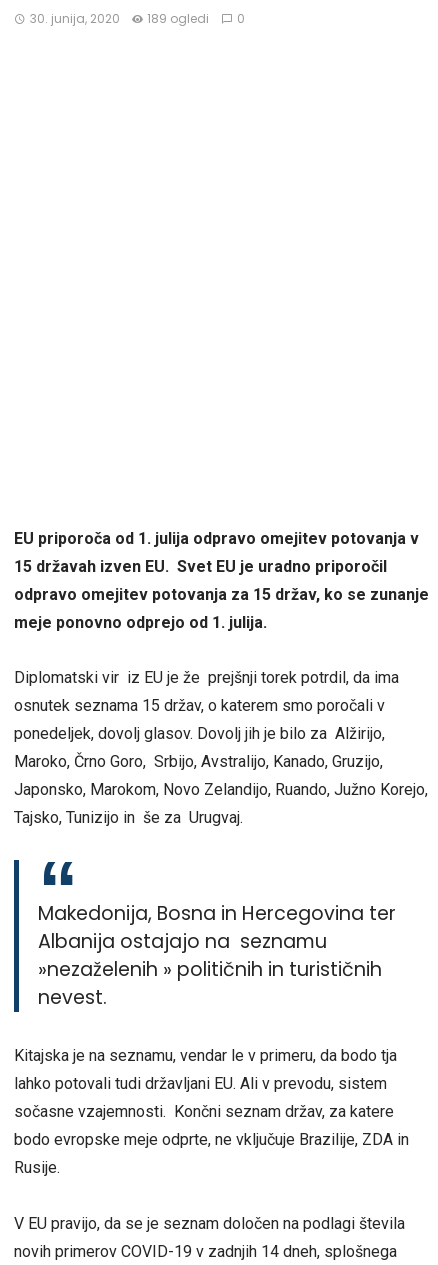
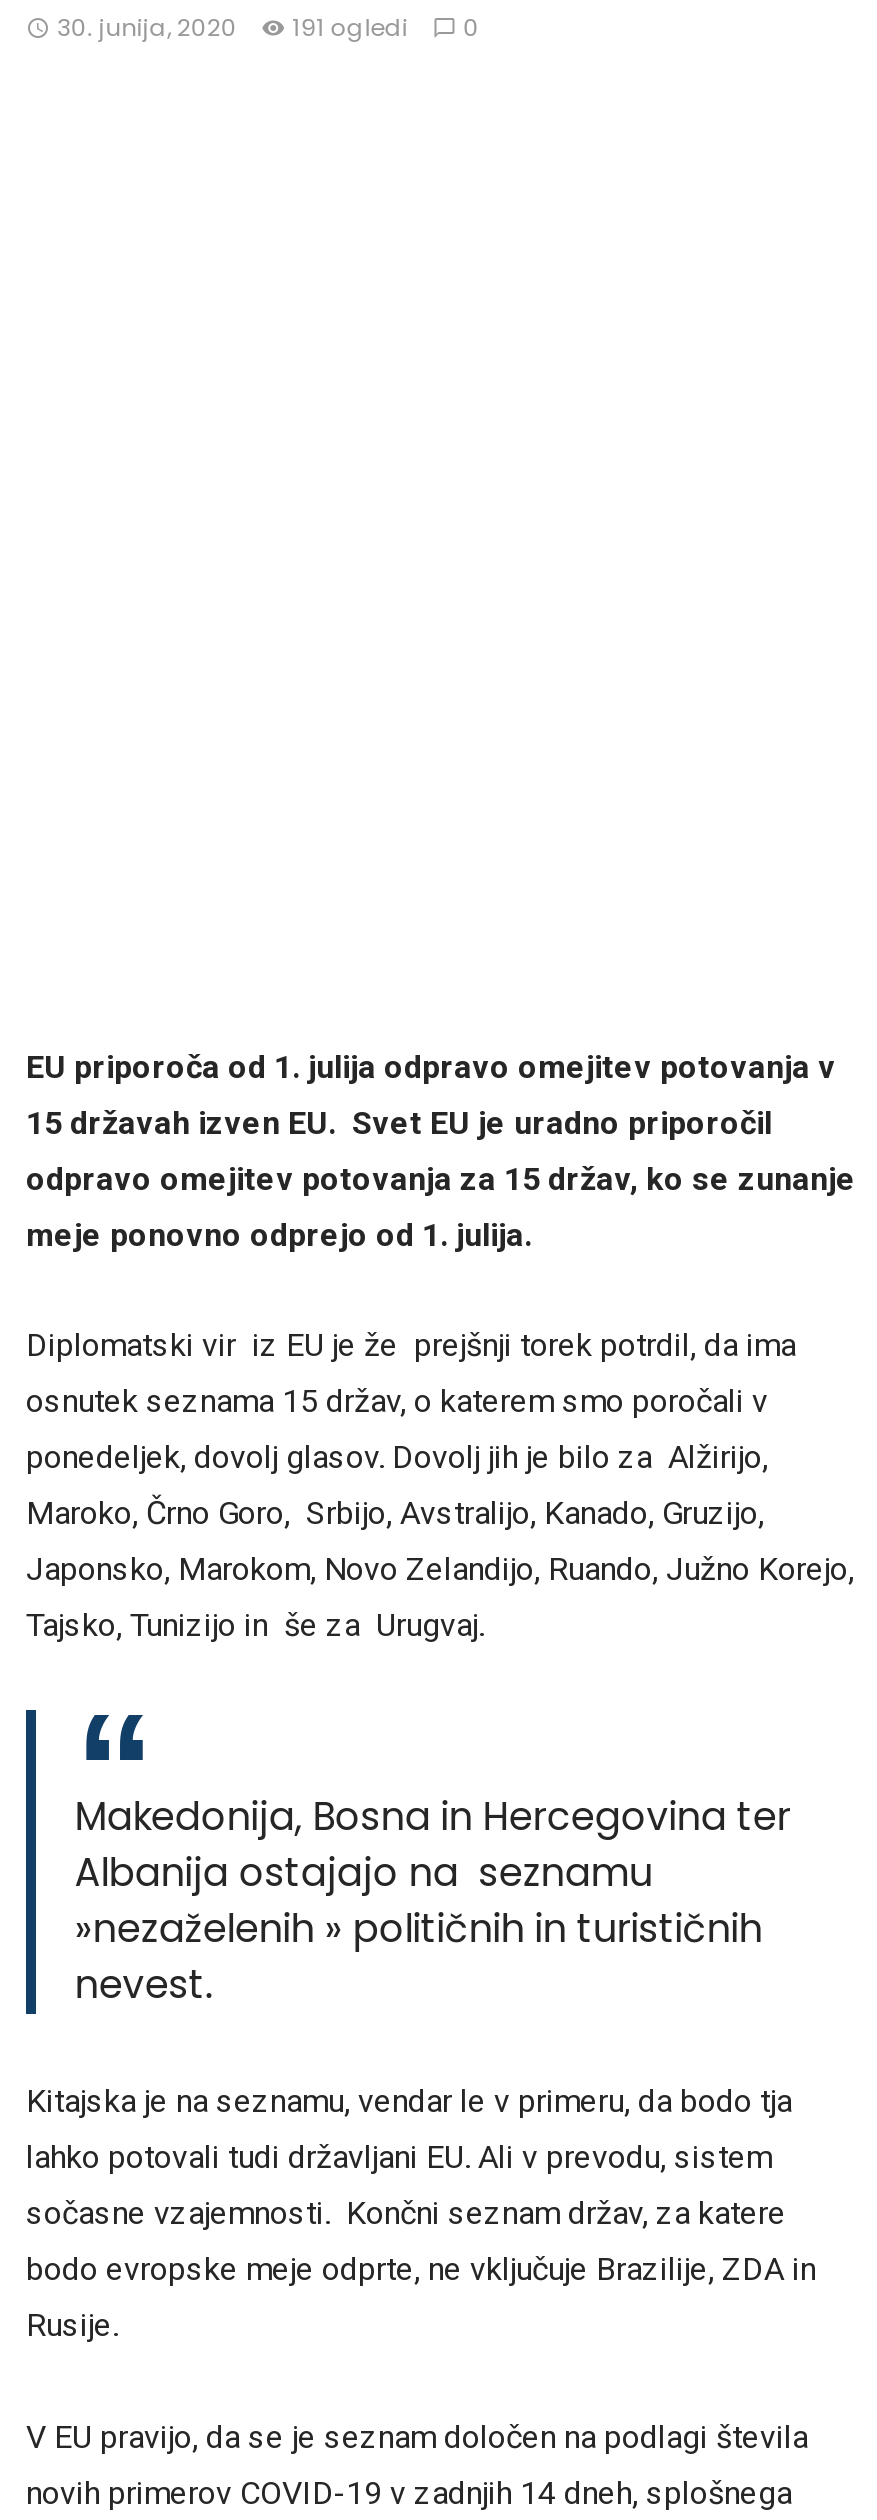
- 30. junija, 2020 189 ogledi 0
+ 30. junija, 2020 191 ogledi 0
